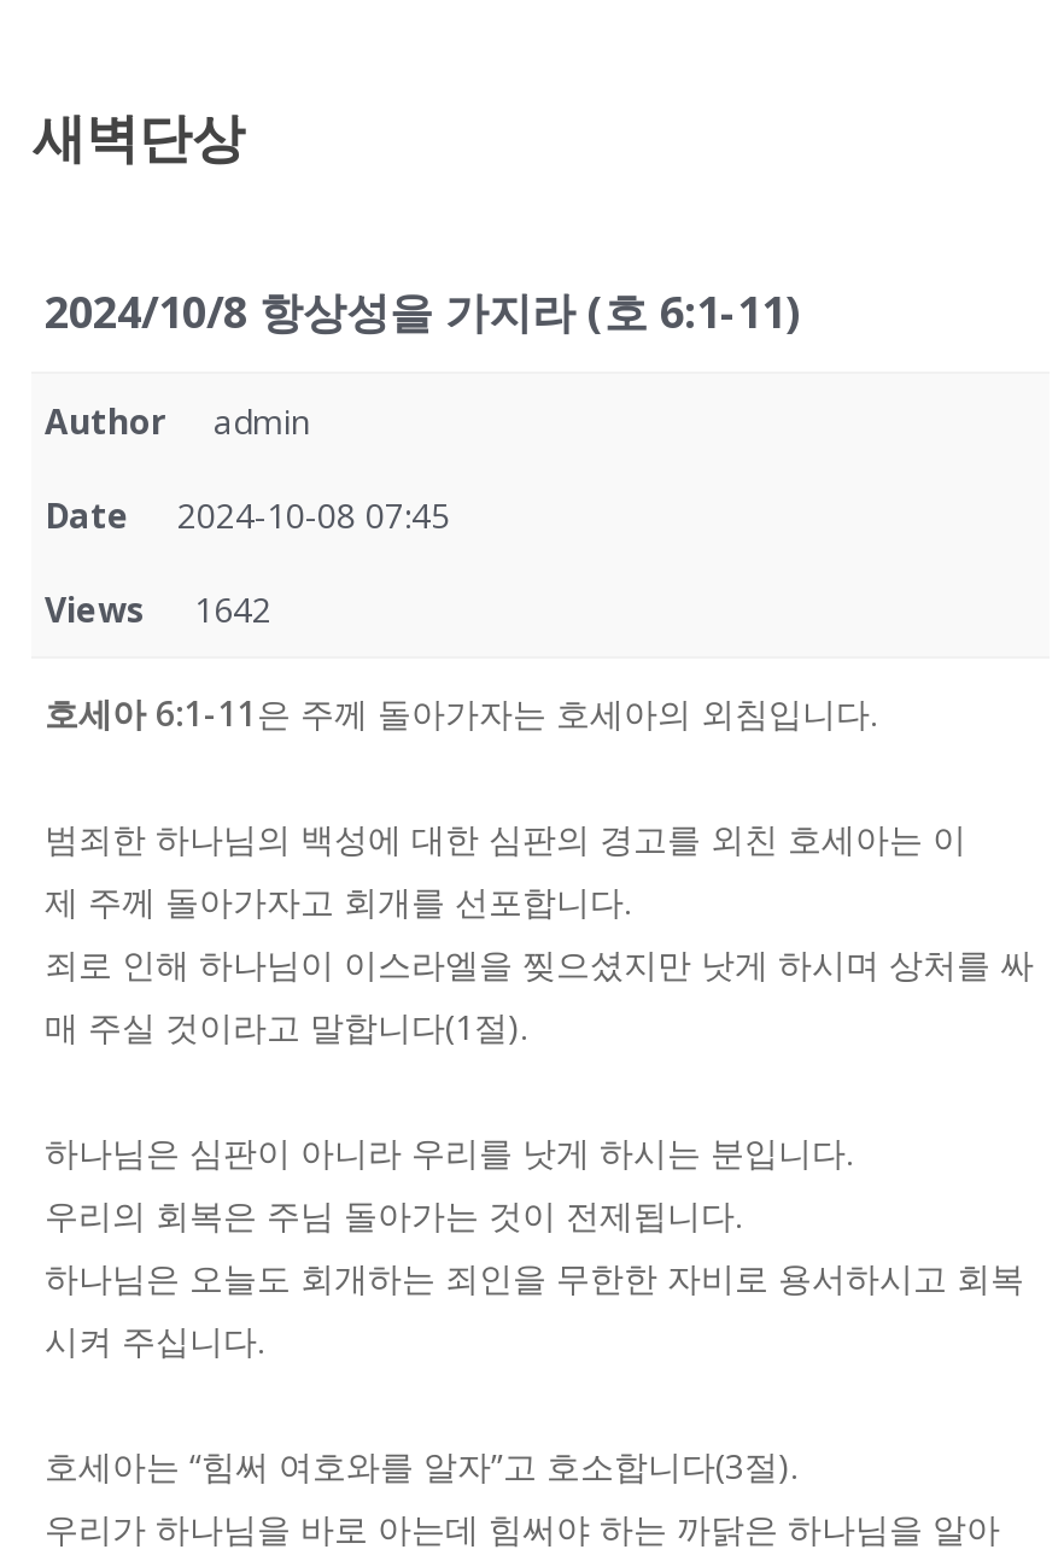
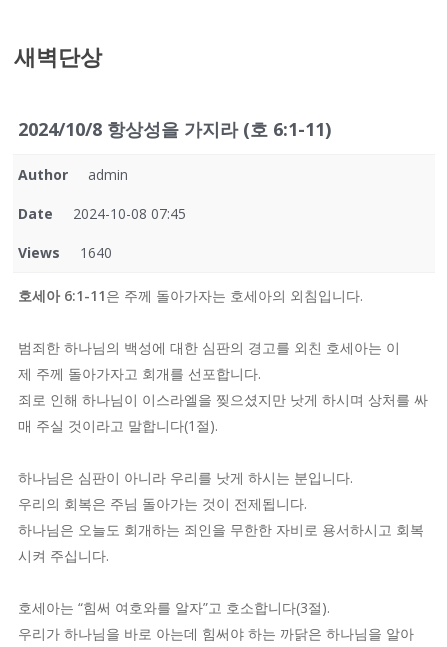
- Views 1642
+ Views 1640
